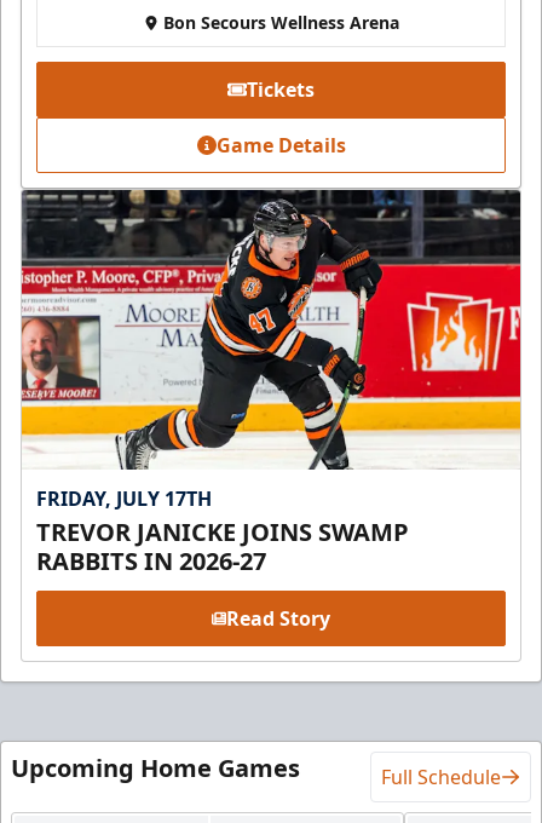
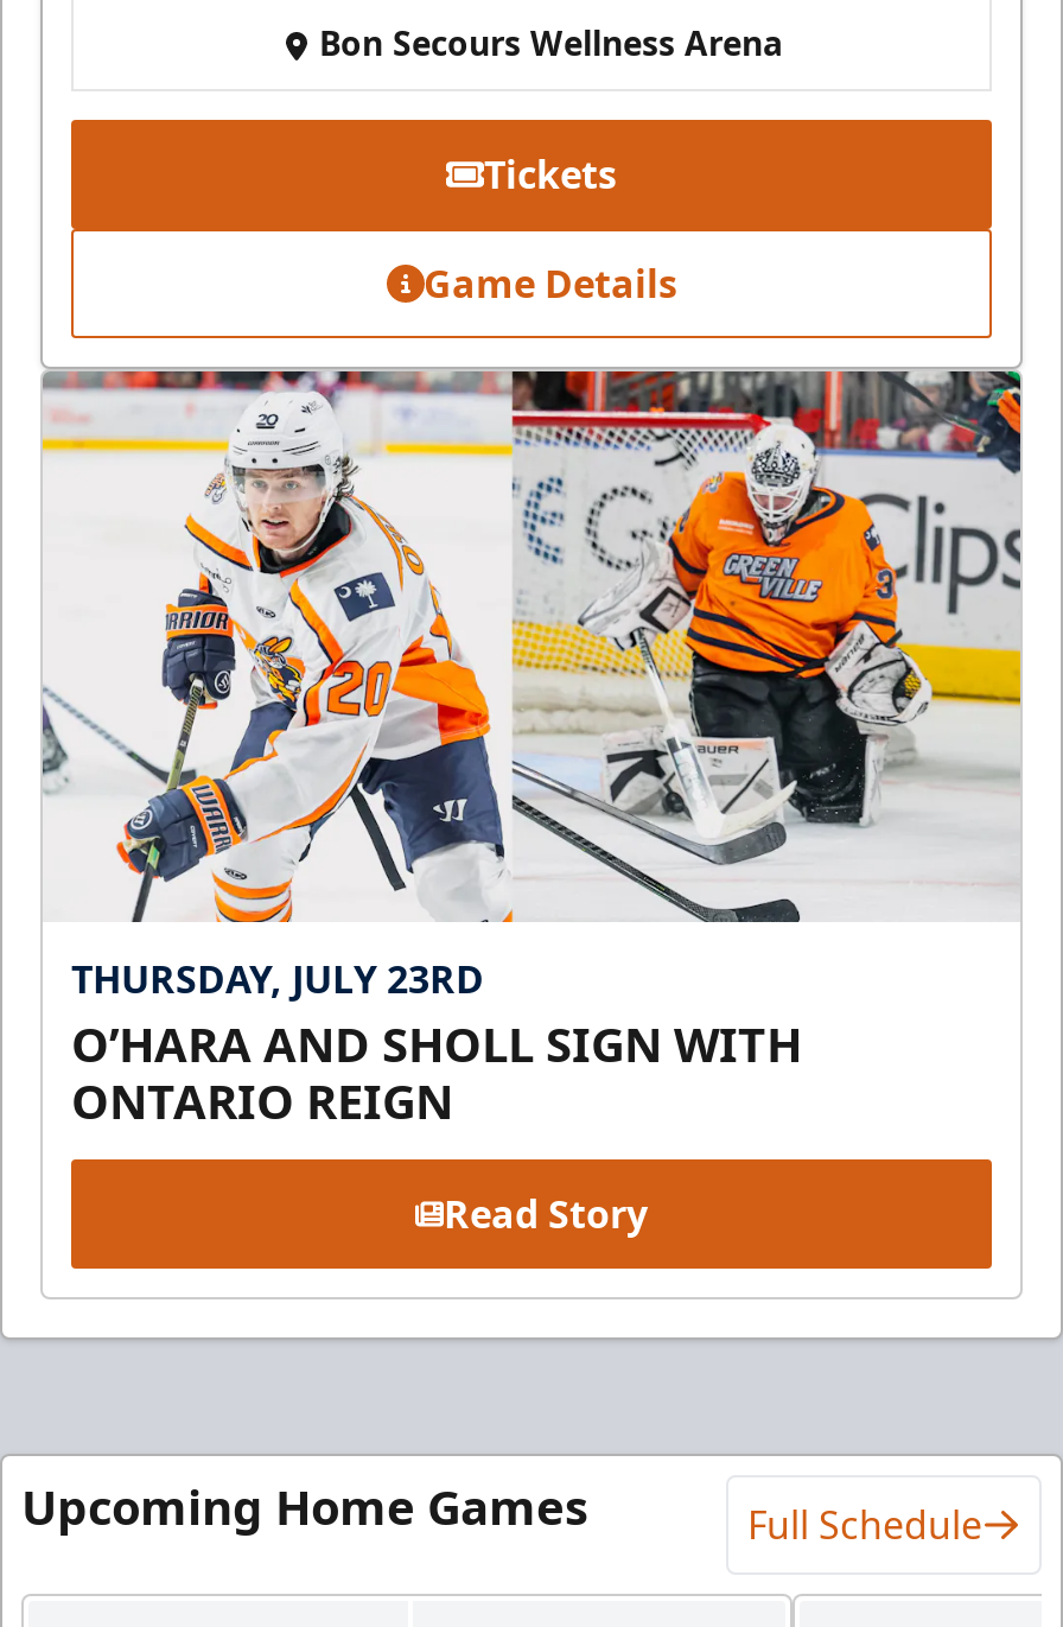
- [image]
- FRIDAY, JULY 17TH
- TREVOR JANICKE JOINS SWAMP
- RABBITS IN 2026-27
+ [image]
+ THURSDAY, JULY 23RD
+ O’HARA AND SHOLL SIGN WITH
+ ONTARIO REIGN
